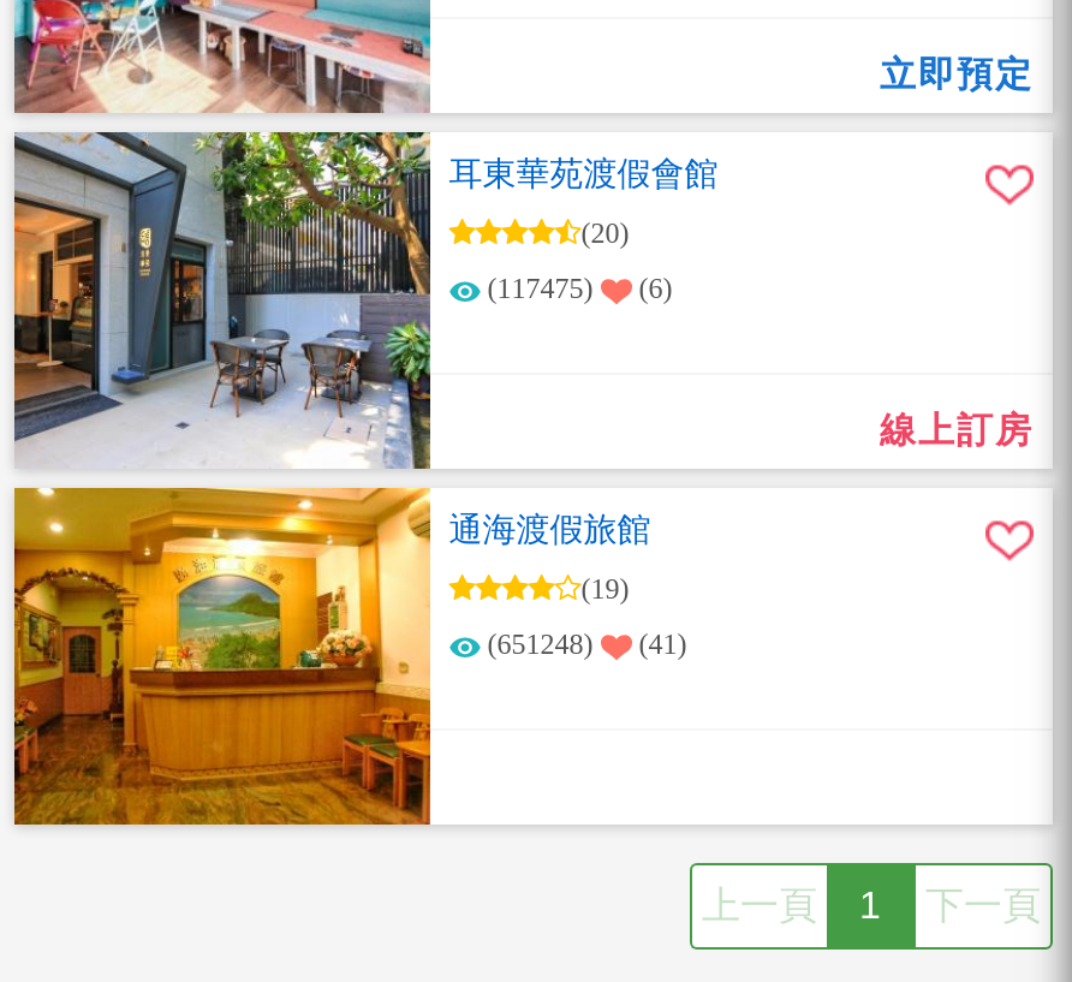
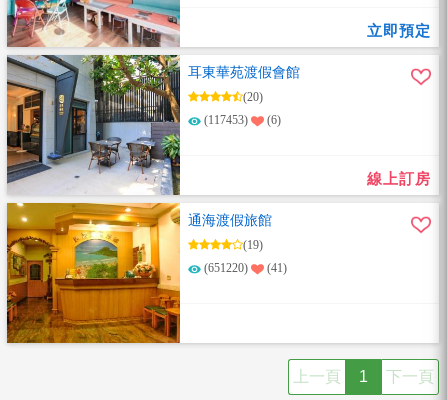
- (117475) (6)
+ (117453) (6)

- (651248) (41)
+ (651220) (41)
